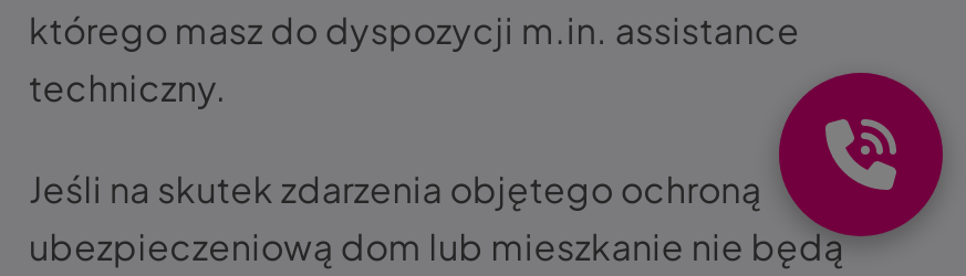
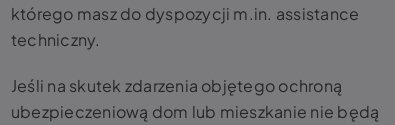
- [image]
